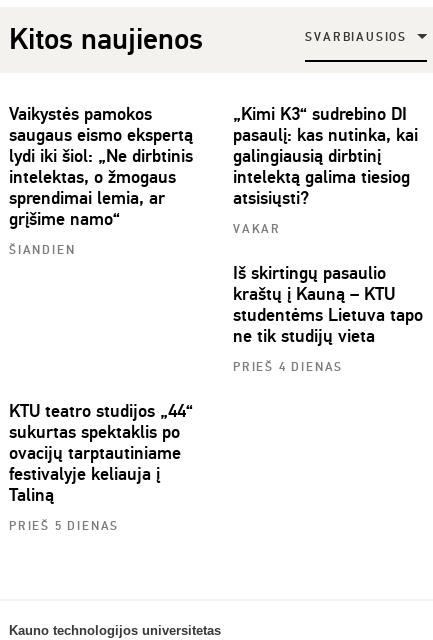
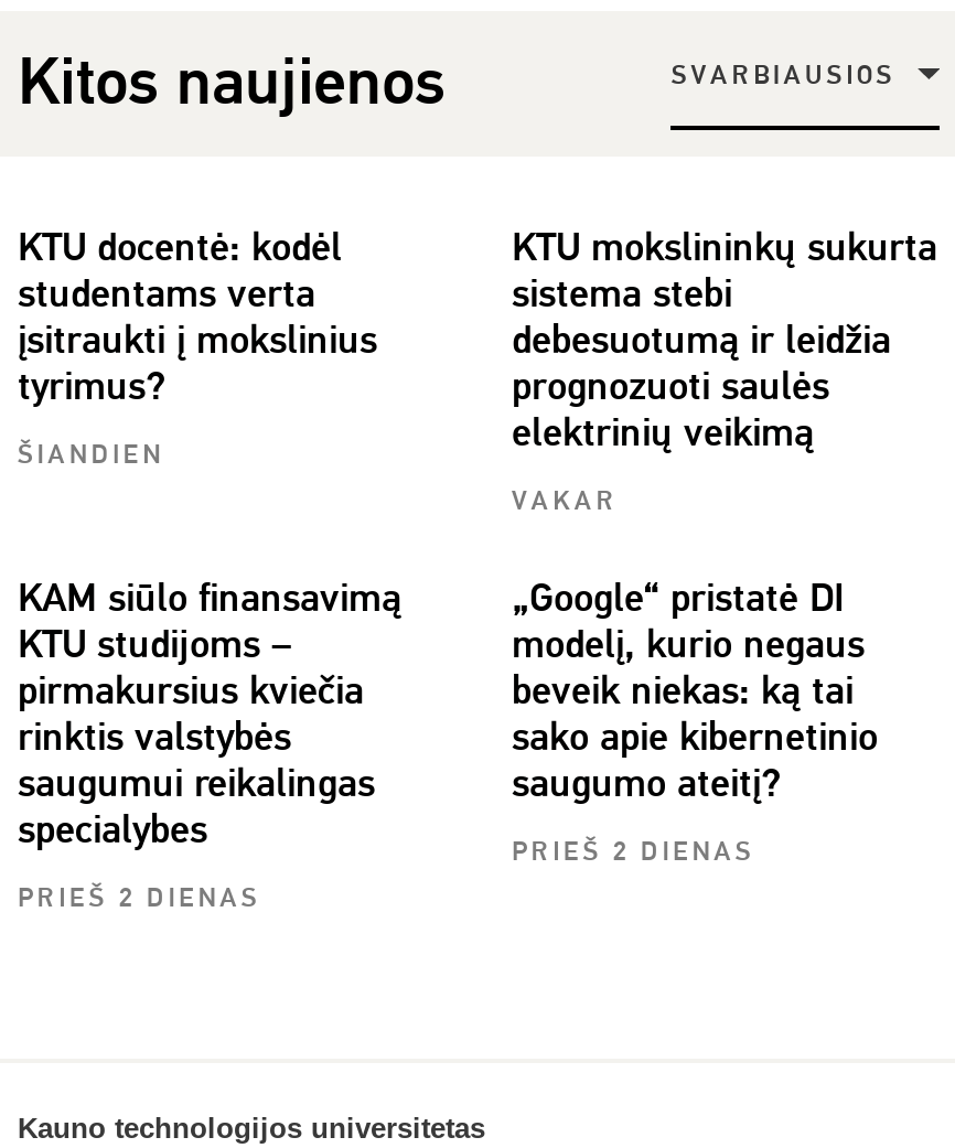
- Vaikystės pamokos
- saugaus eismo ekspertą
- lydi iki šiol: „Ne dirbtinis
- intelektas, o žmogaus
- sprendimai lemia, ar
- grįšime namo“
+ KTU docentė: kodėl
+ studentams verta
+ įsitraukti į mokslinius
+ tyrimus?

- „Kimi K3“ sudrebino DI
- pasaulį: kas nutinka, kai
- galingiausią dirbtinį
- intelektą galima tiesiog
- atsisiųsti?
+ KTU mokslininkų sukurta
+ sistema stebi
+ debesuotumą ir leidžia
+ prognozuoti saulės
+ elektrinių veikimą

- Iš skirtingų pasaulio
- kraštų į Kauną – KTU
- studentėms Lietuva tapo
- ne tik studijų vieta
+ KAM siūlo finansavimą
+ KTU studijoms –
+ pirmakursius kviečia
+ rinktis valstybės
+ saugumui reikalingas
+ specialybes

- PRIEŠ 4 DIENAS
+ PRIEŠ 2 DIENAS

- KTU teatro studijos „44“
- sukurtas spektaklis po
- ovacijų tarptautiniame
- festivalyje keliauja į
- Taliną
+ „Google“ pristatė DI
+ modelį, kurio negaus
+ beveik niekas: ką tai
+ sako apie kibernetinio
+ saugumo ateitį?

- PRIEŠ 5 DIENAS
+ PRIEŠ 2 DIENAS
